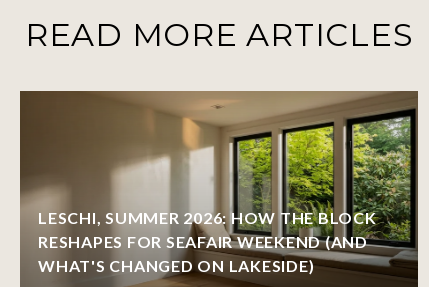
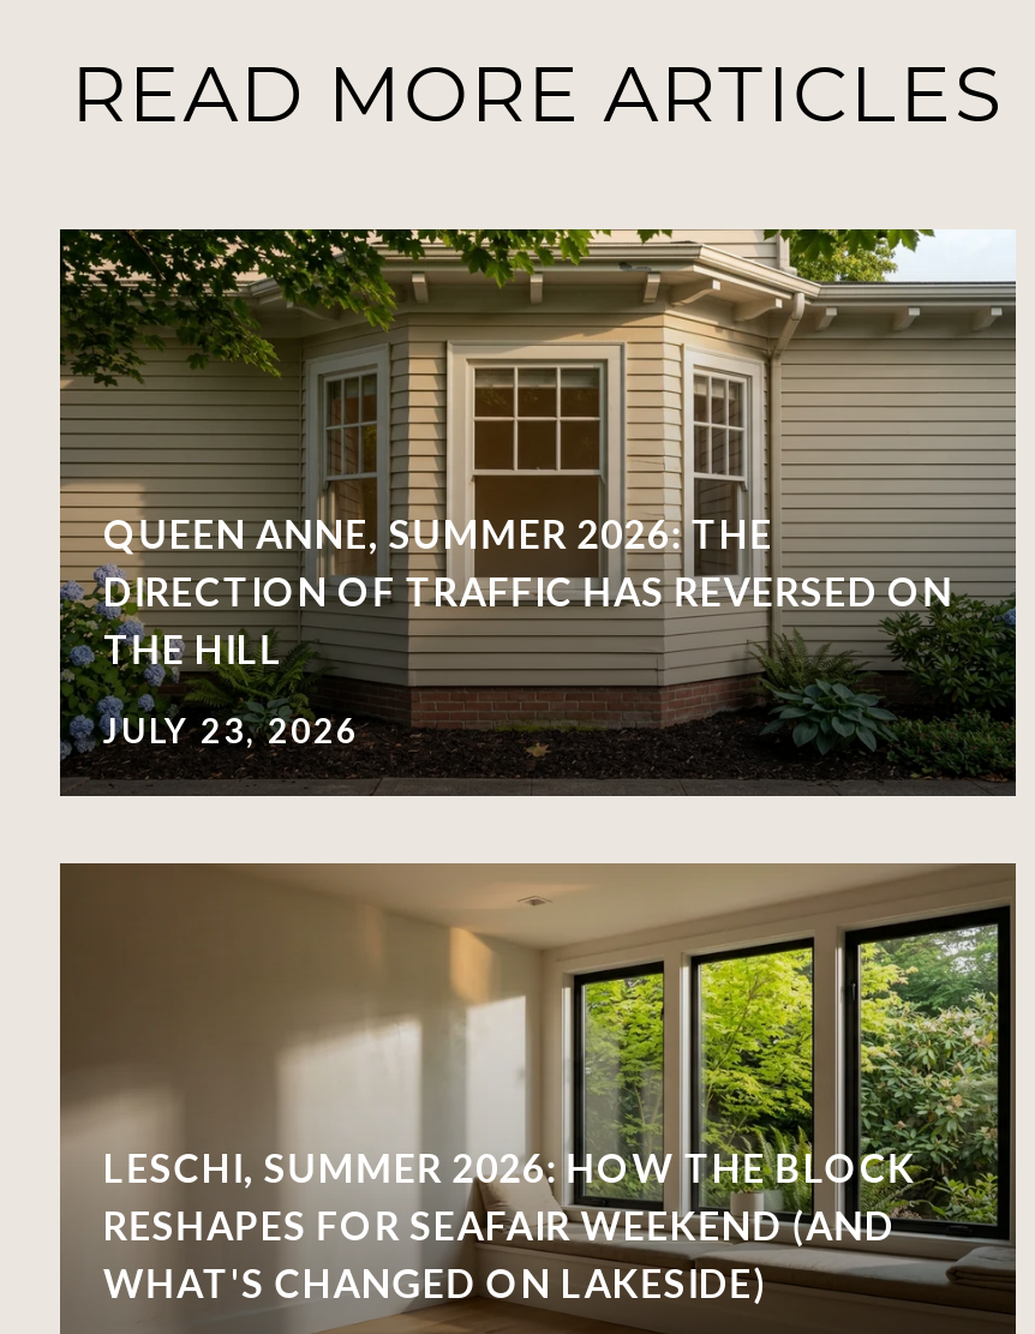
+ [image]
+ QUEEN ANNE, SUMMER 2026: THE
+ DIRECTION OF TRAFFIC HAS REVERSED ON
+ THE HILL
+ JULY 23, 2026
